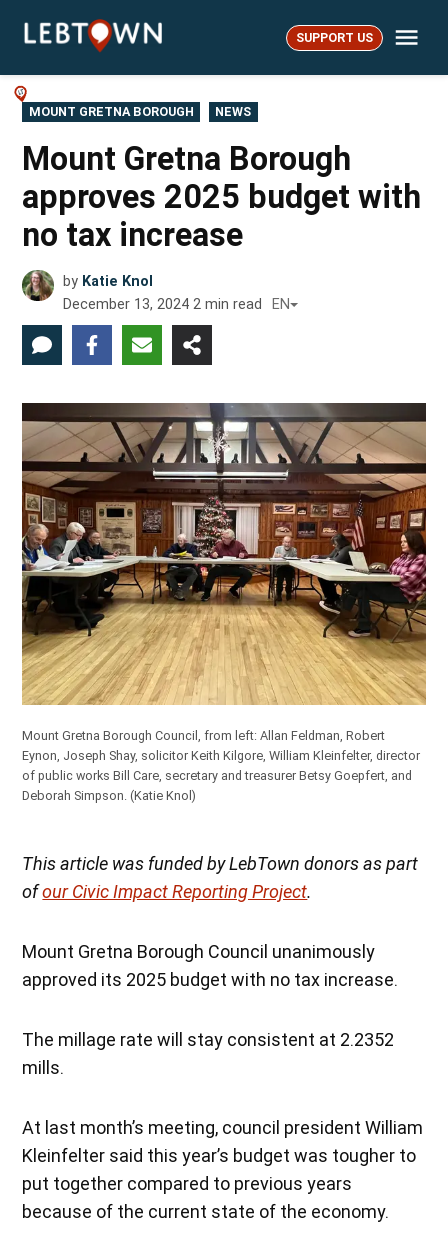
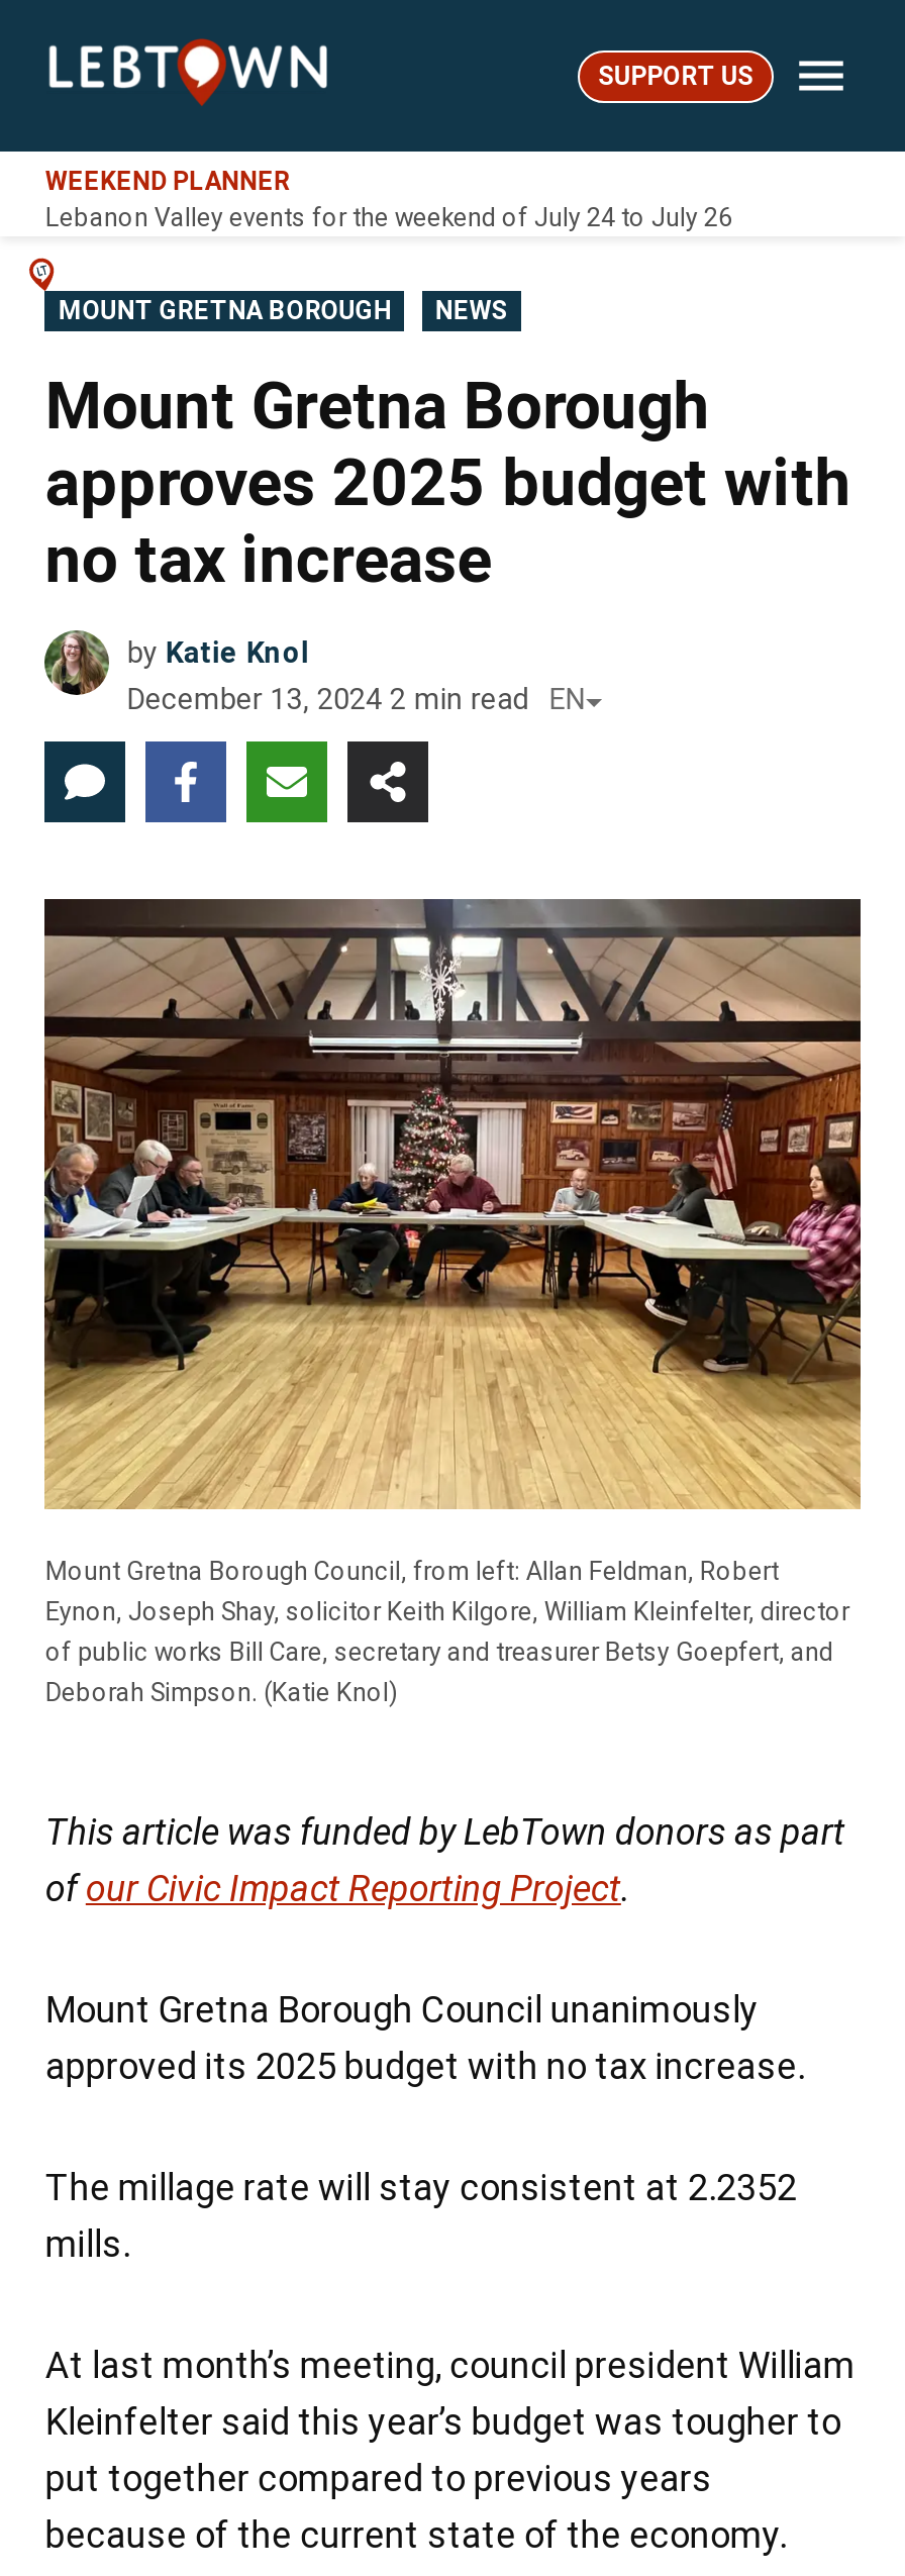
+ WEEKEND PLANNER
+ Lebanon Valley events for the weekend of July 24 to July 26
